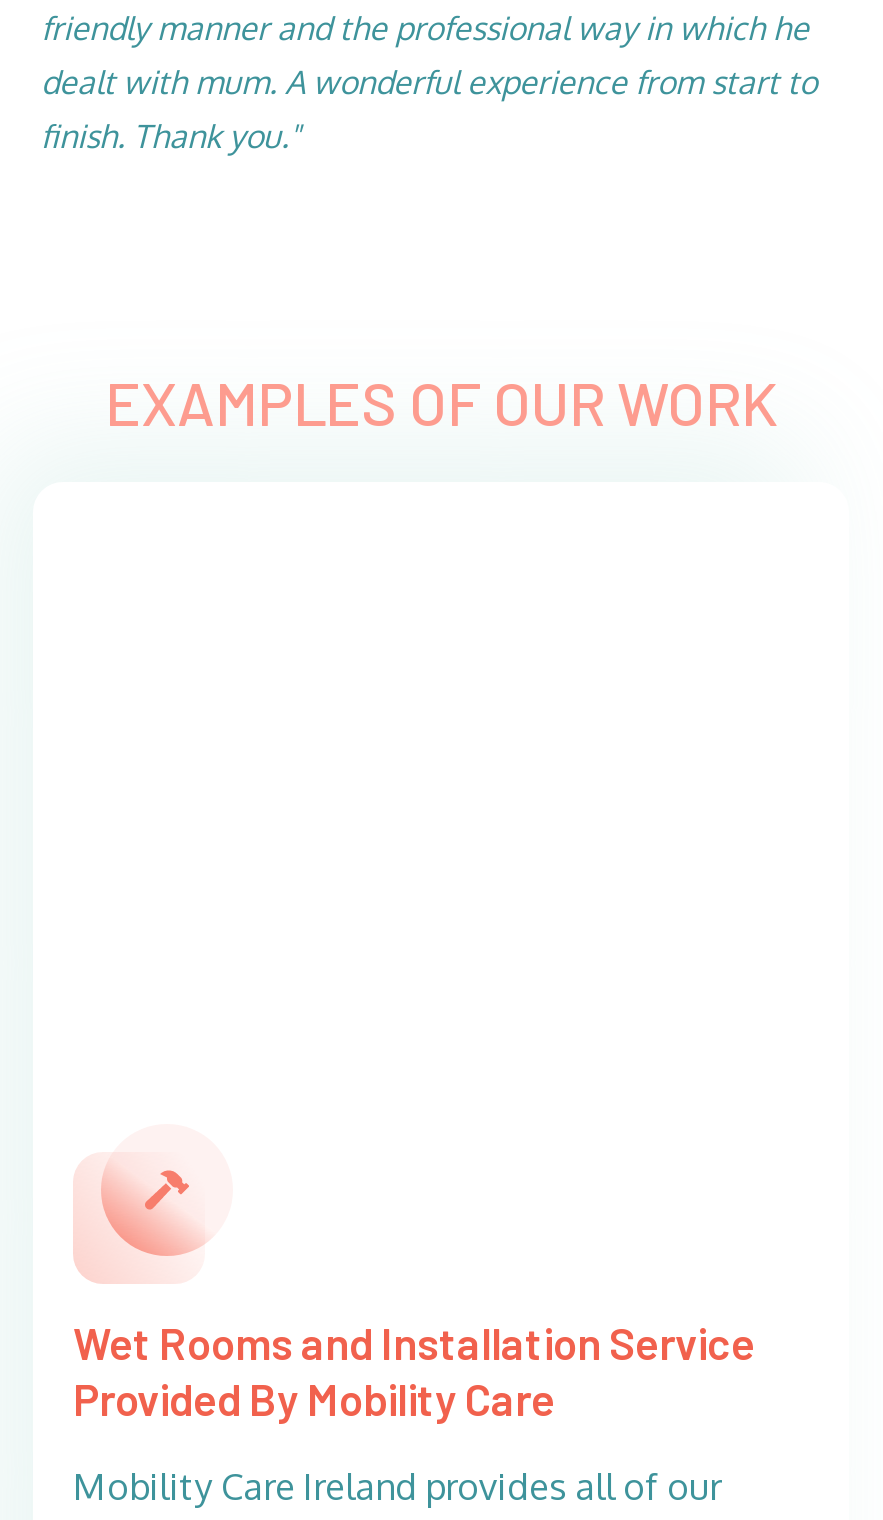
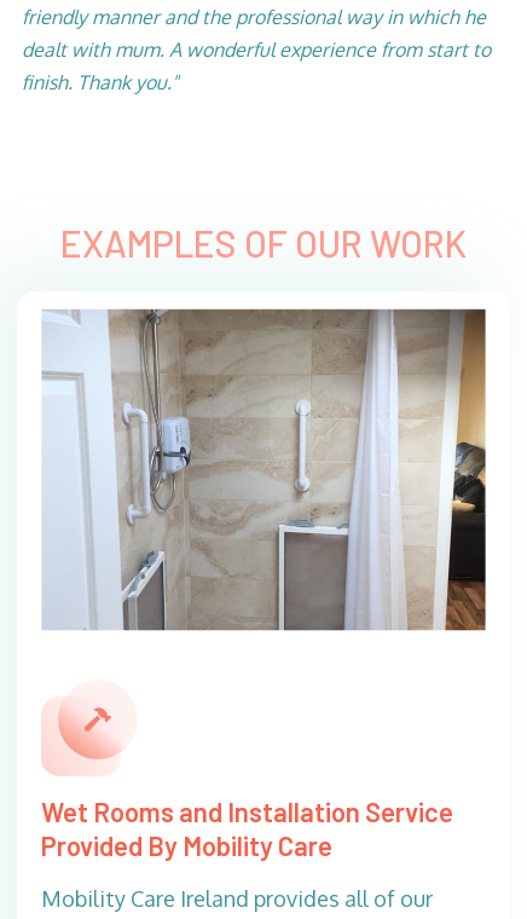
+ [image]
